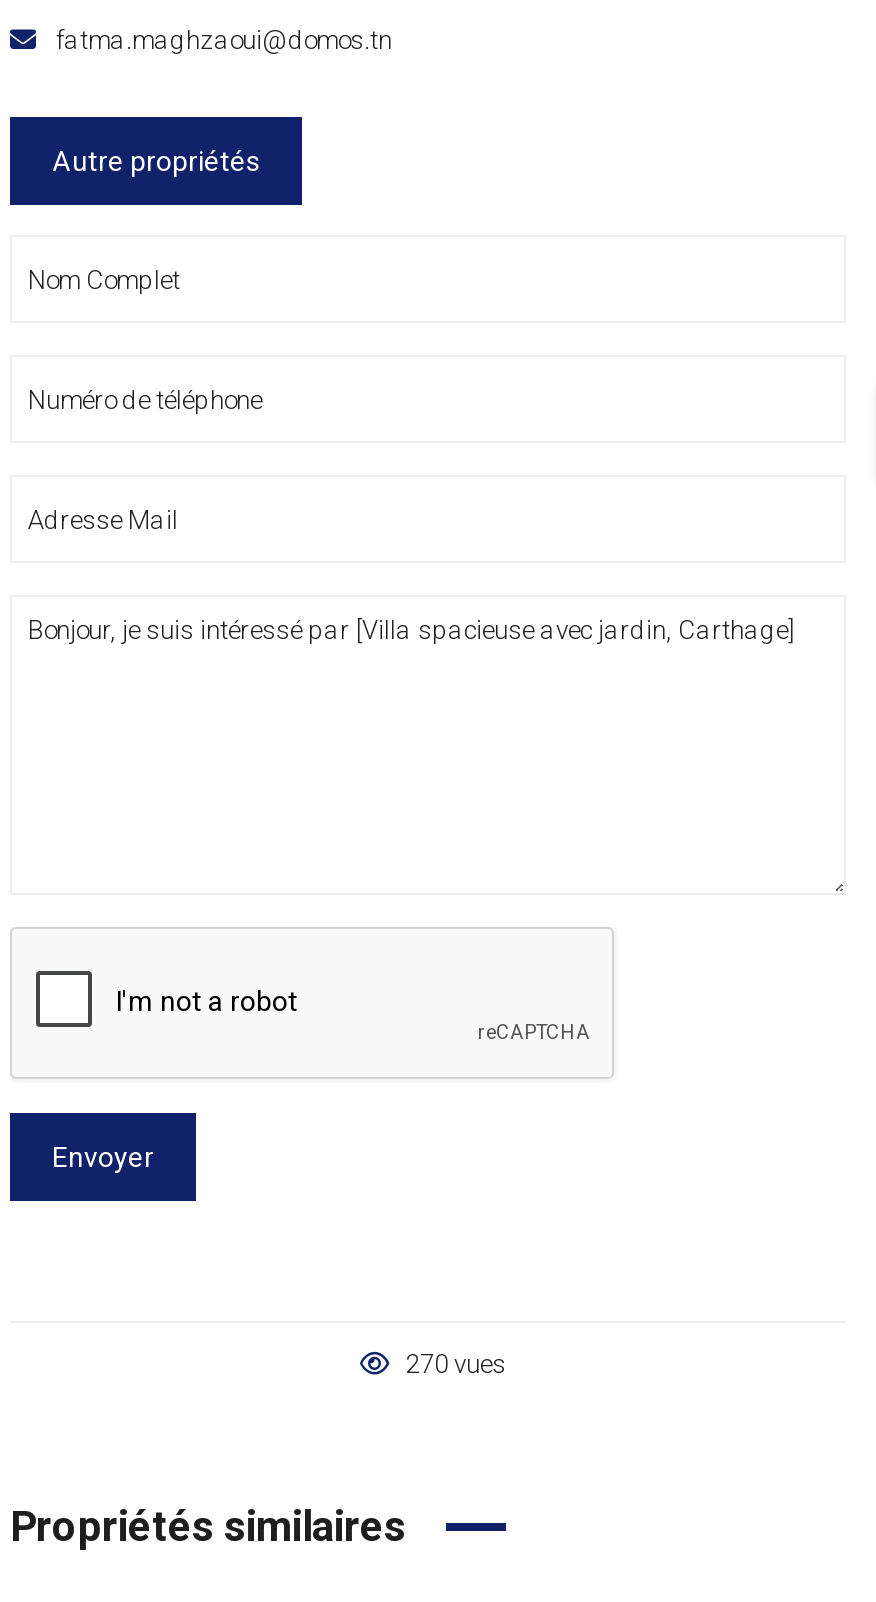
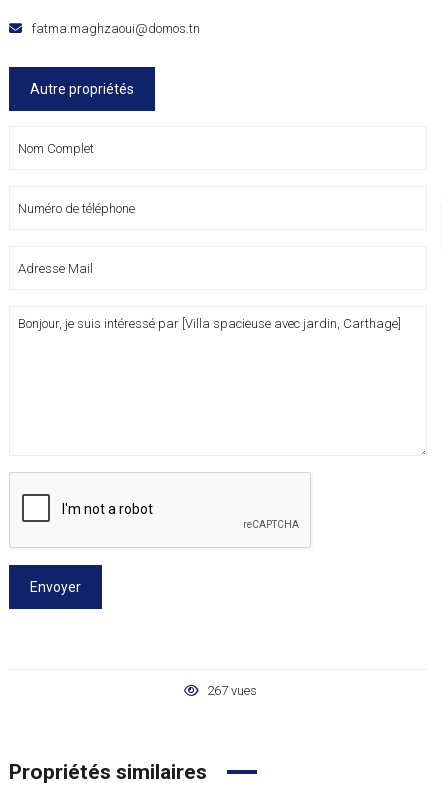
- 270 vues
+ 267 vues
